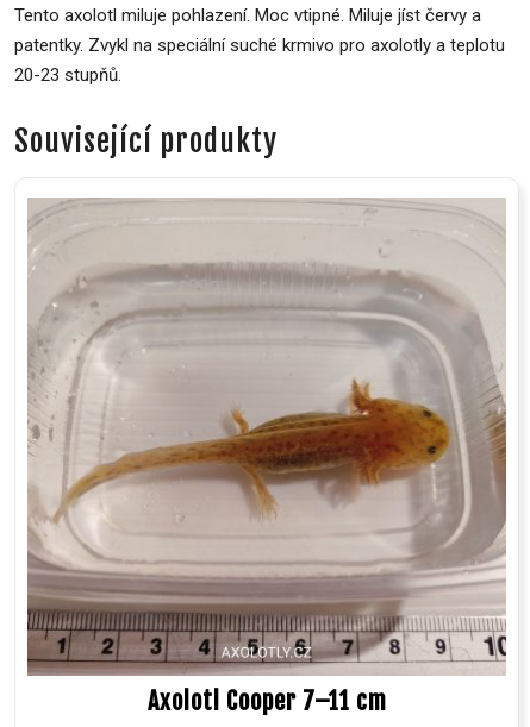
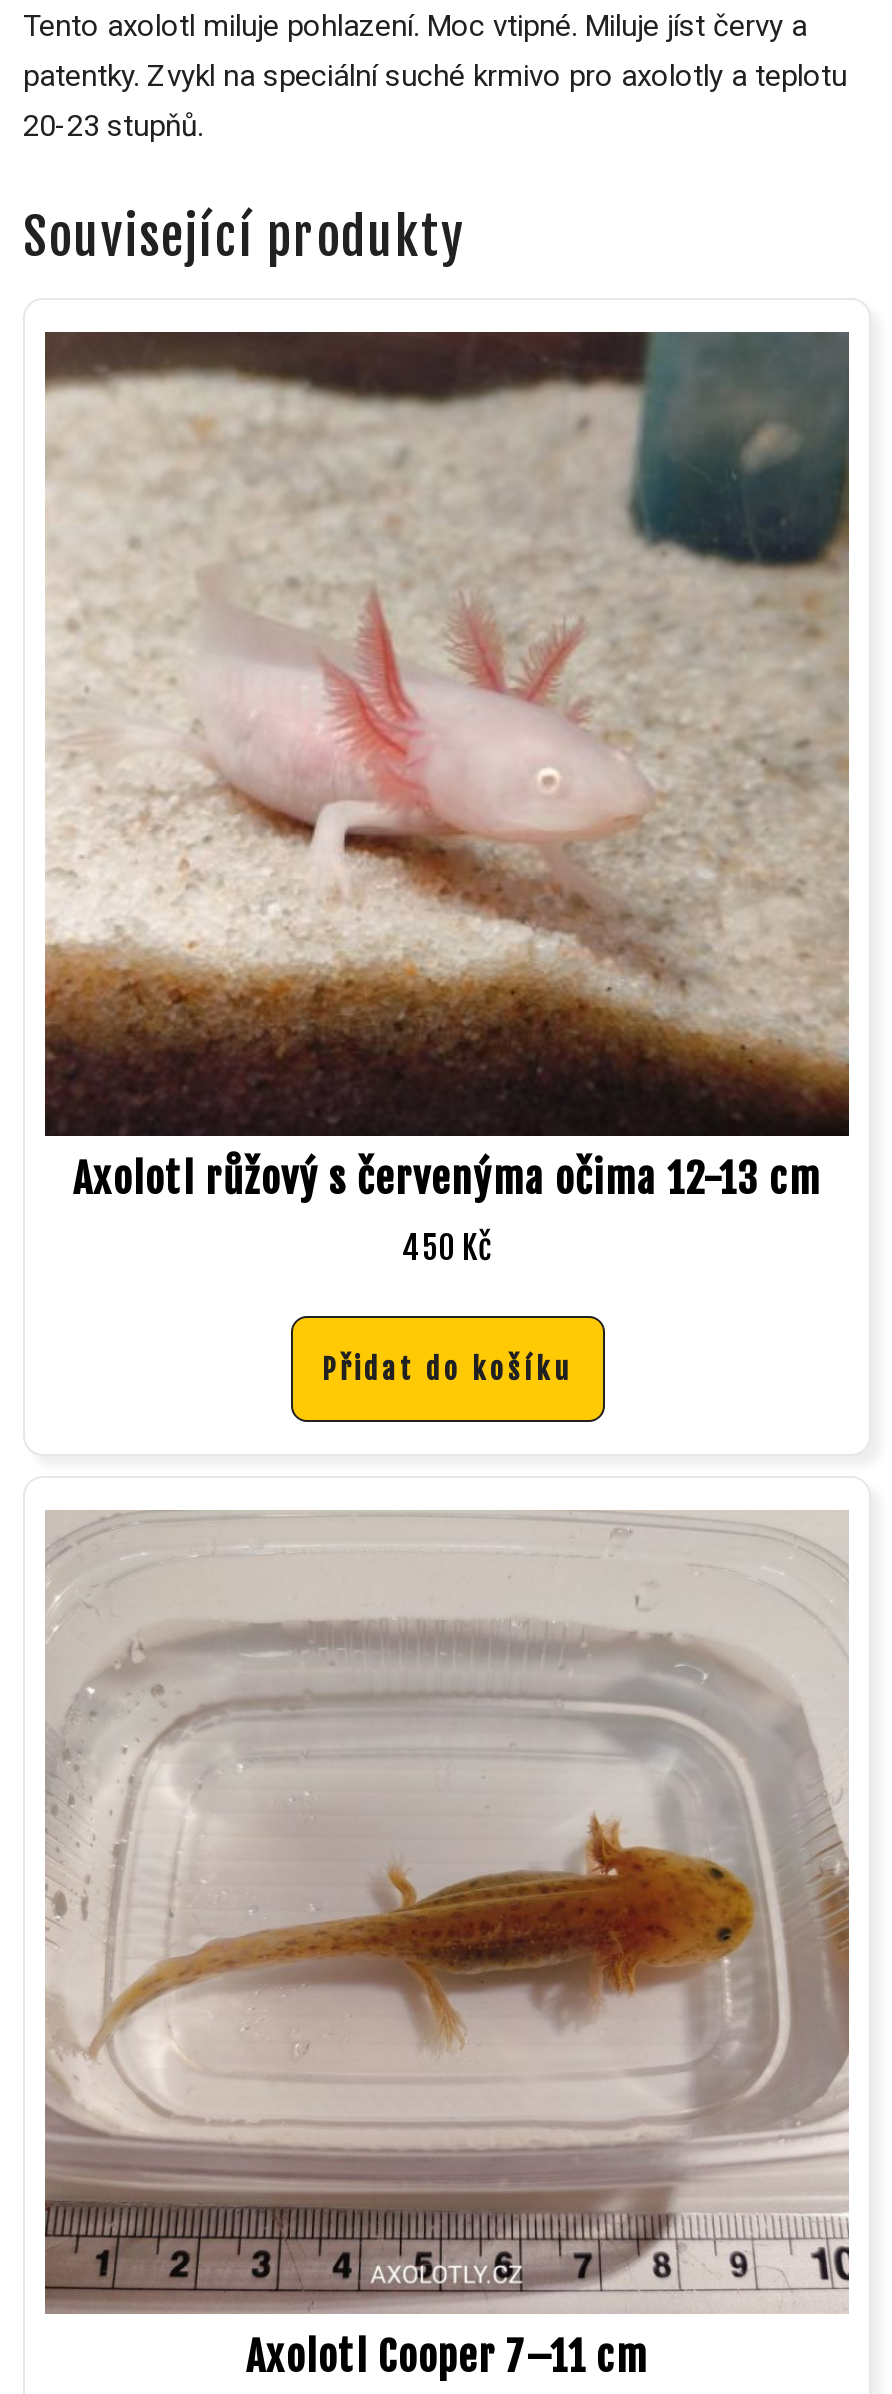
+ [image]
+ Axolotl růžový s červenýma očima 12-13 cm
+ 450 Kč
+ Přidat do košíku
